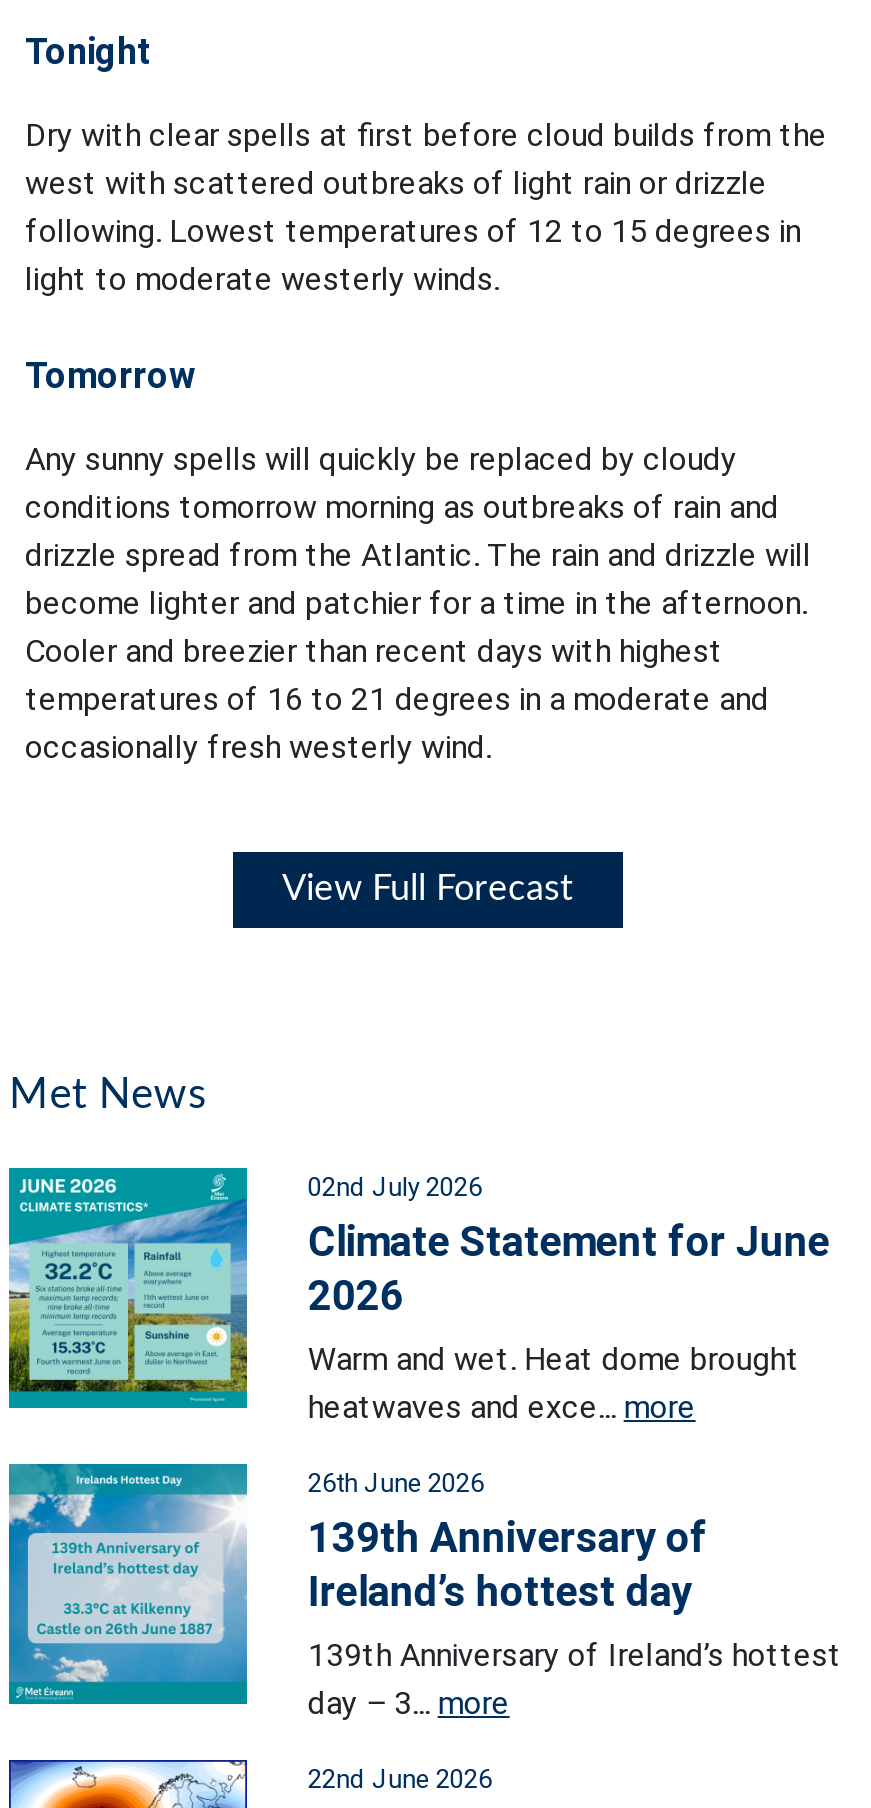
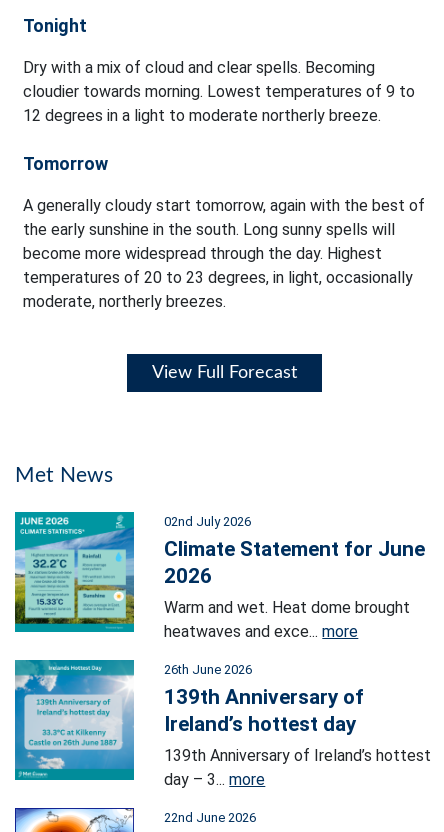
- Dry with clear spells at first before cloud builds from the
- west with scattered outbreaks of light rain or drizzle
- following. Lowest temperatures of 12 to 15 degrees in
- light to moderate westerly winds.
+ Dry with a mix of cloud and clear spells. Becoming
+ cloudier towards morning. Lowest temperatures of 9 to
+ 12 degrees in a light to moderate northerly breeze.

- Any sunny spells will quickly be replaced by cloudy
- conditions tomorrow morning as outbreaks of rain and
- drizzle spread from the Atlantic. The rain and drizzle will
- become lighter and patchier for a time in the afternoon.
- Cooler and breezier than recent days with highest
- temperatures of 16 to 21 degrees in a moderate and
- occasionally fresh westerly wind.
+ A generally cloudy start tomorrow, again with the best of
+ the early sunshine in the south. Long sunny spells will
+ become more widespread through the day. Highest
+ temperatures of 20 to 23 degrees, in light, occasionally
+ moderate, northerly breezes.
